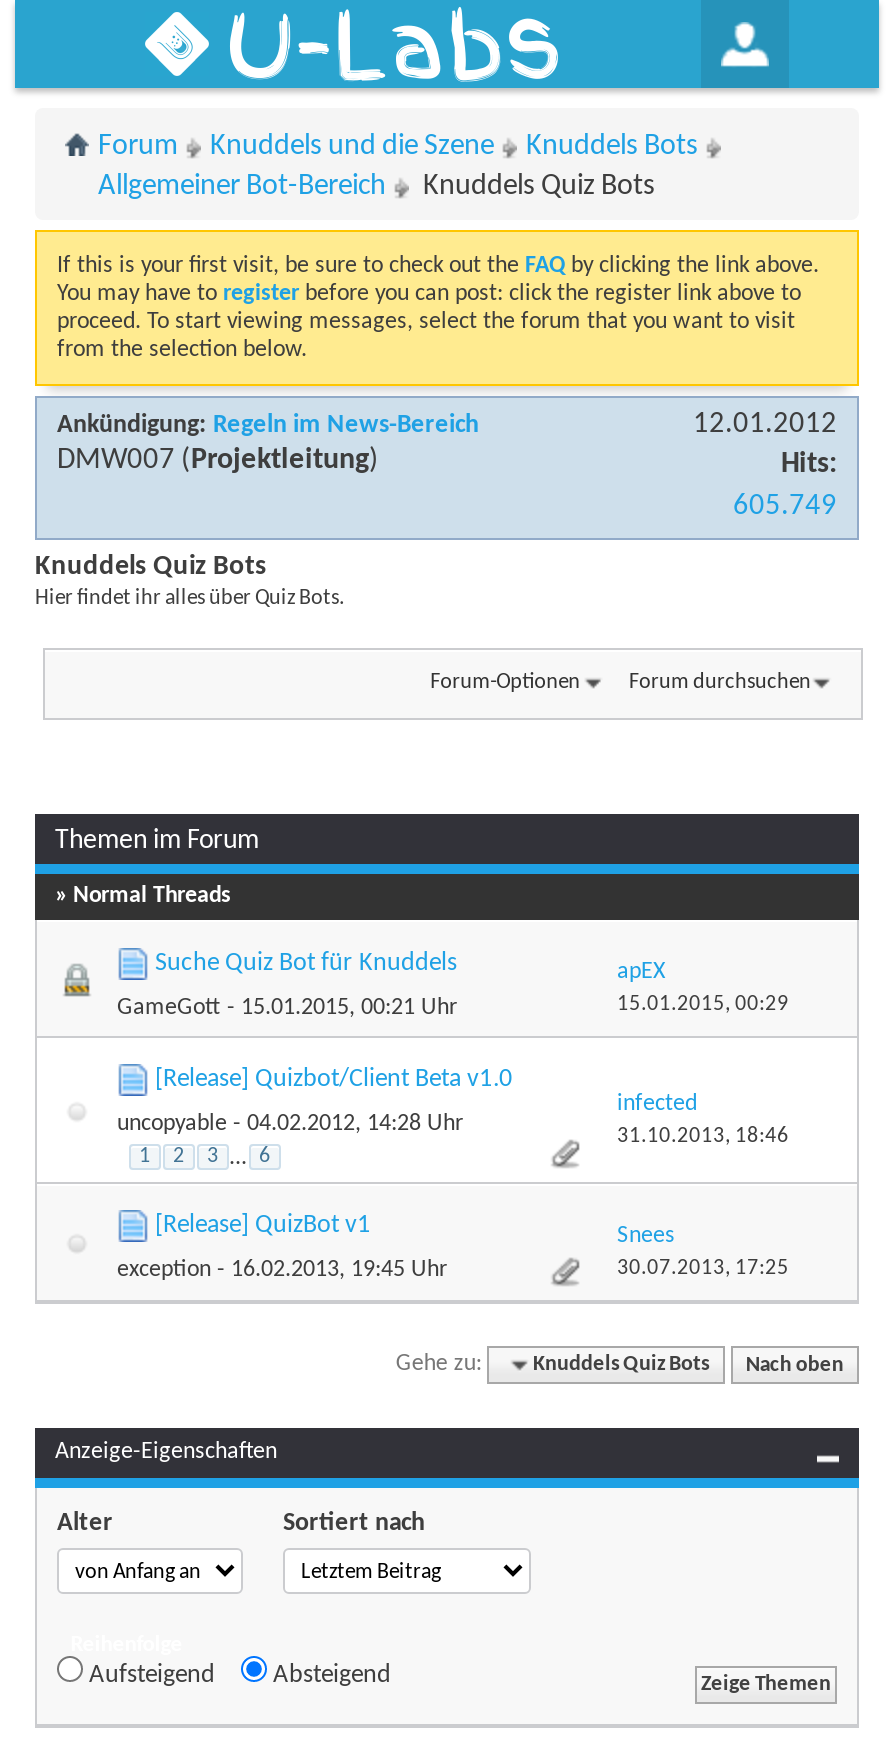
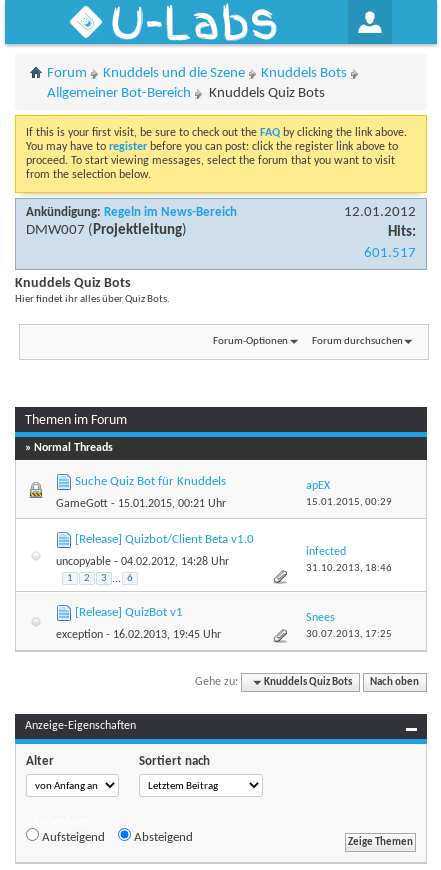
- 605.749
+ 601.517
